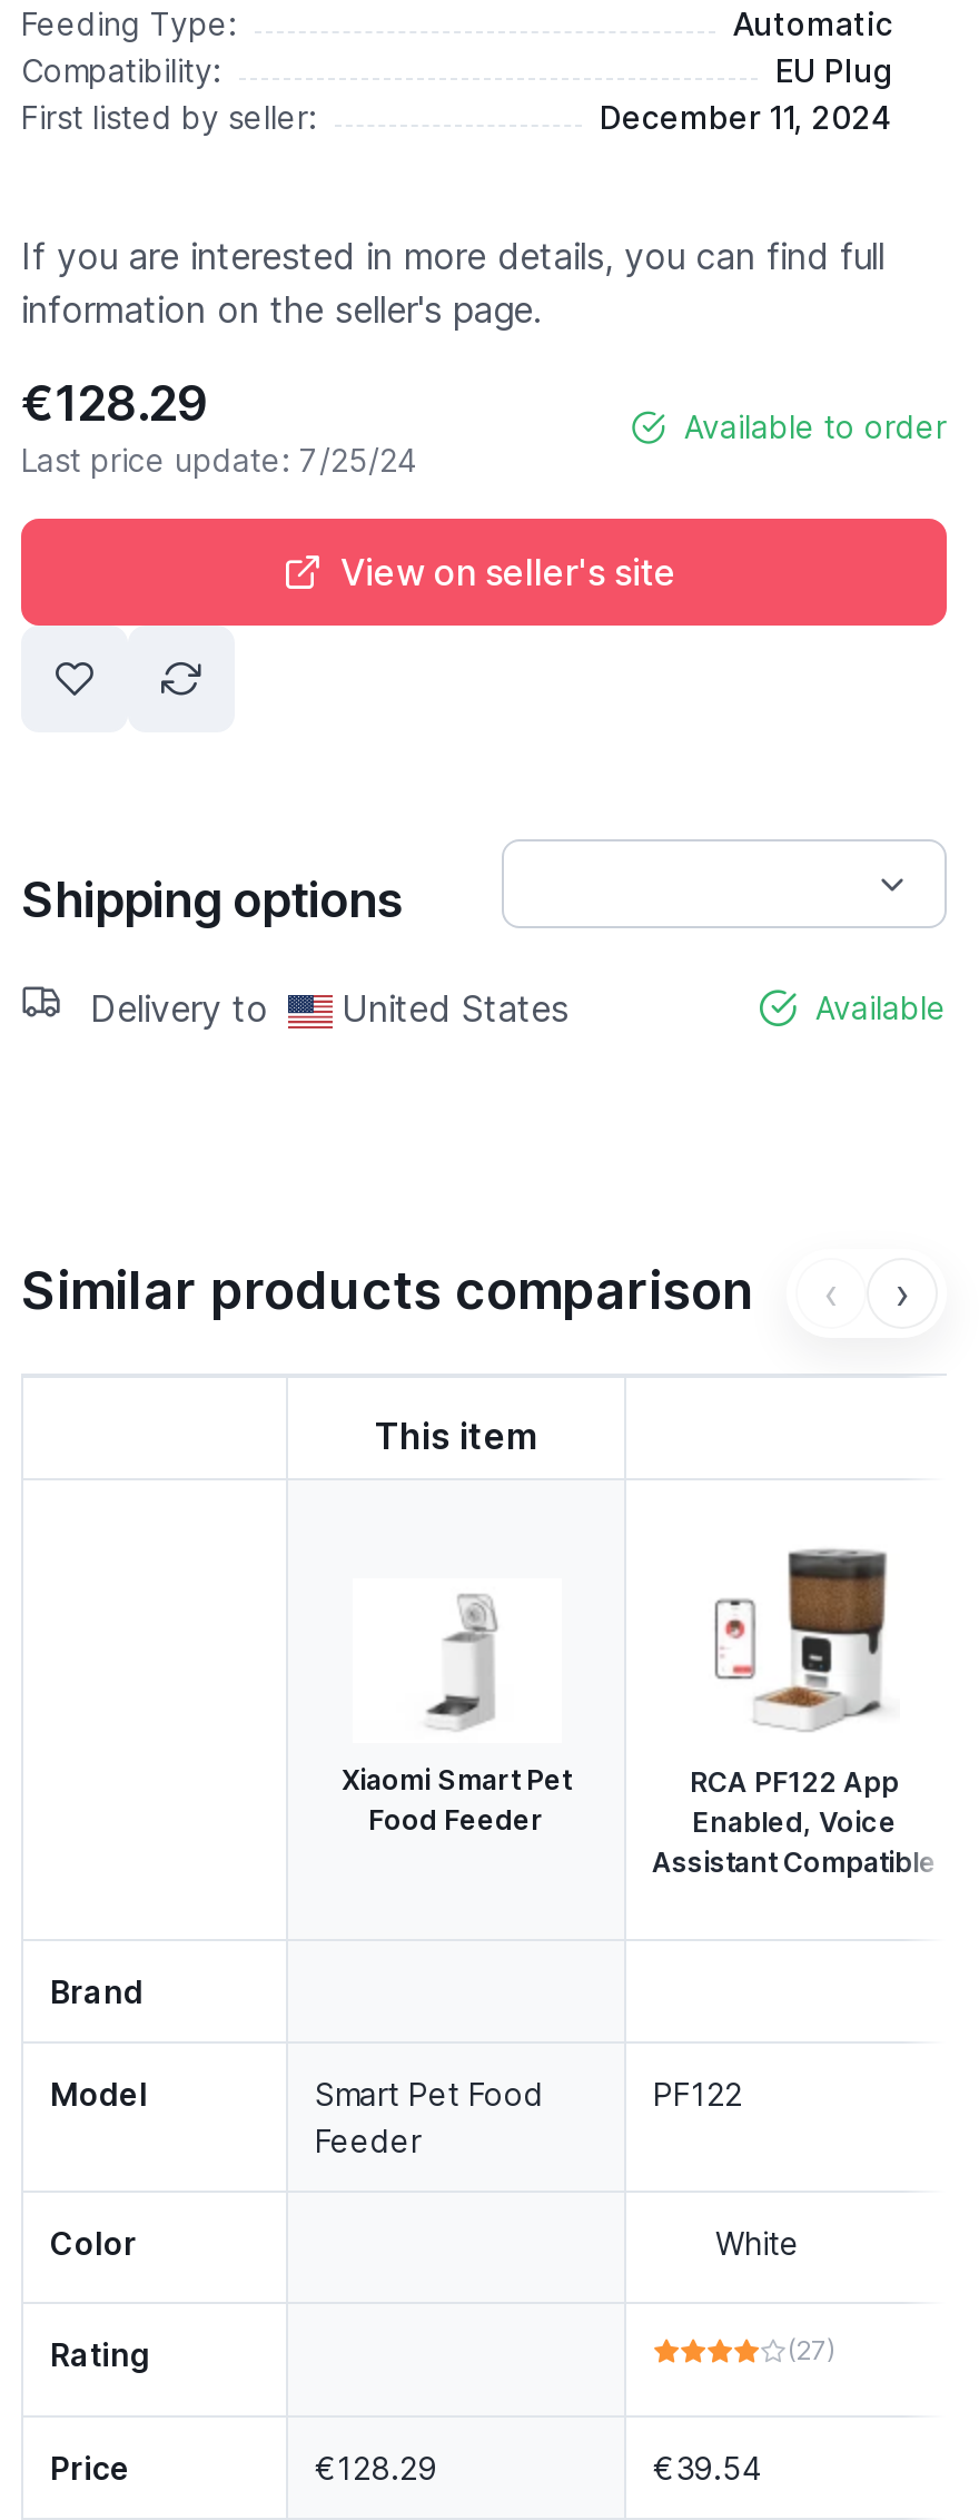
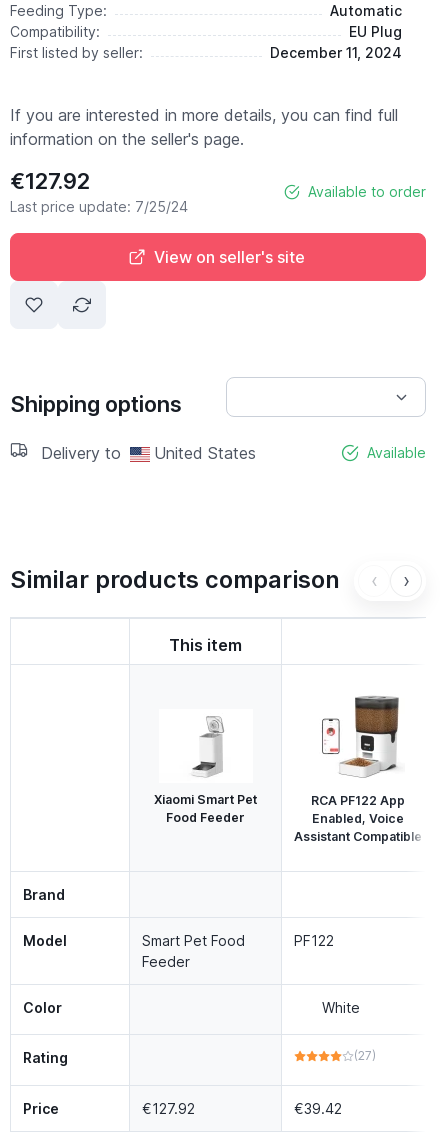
- €128.29
+ €127.92

- €128.29
+ €127.92

- €39.54
+ €39.42
